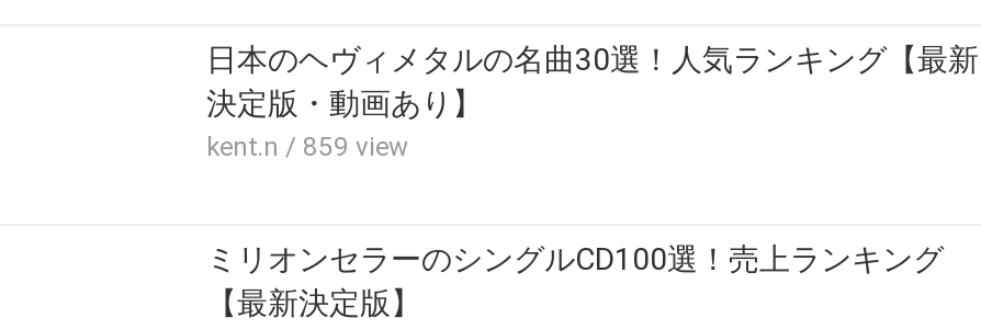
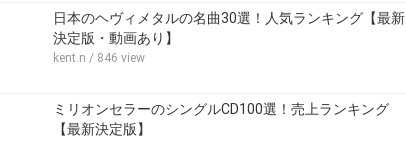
- kent.n / 859 view
+ kent.n / 846 view
